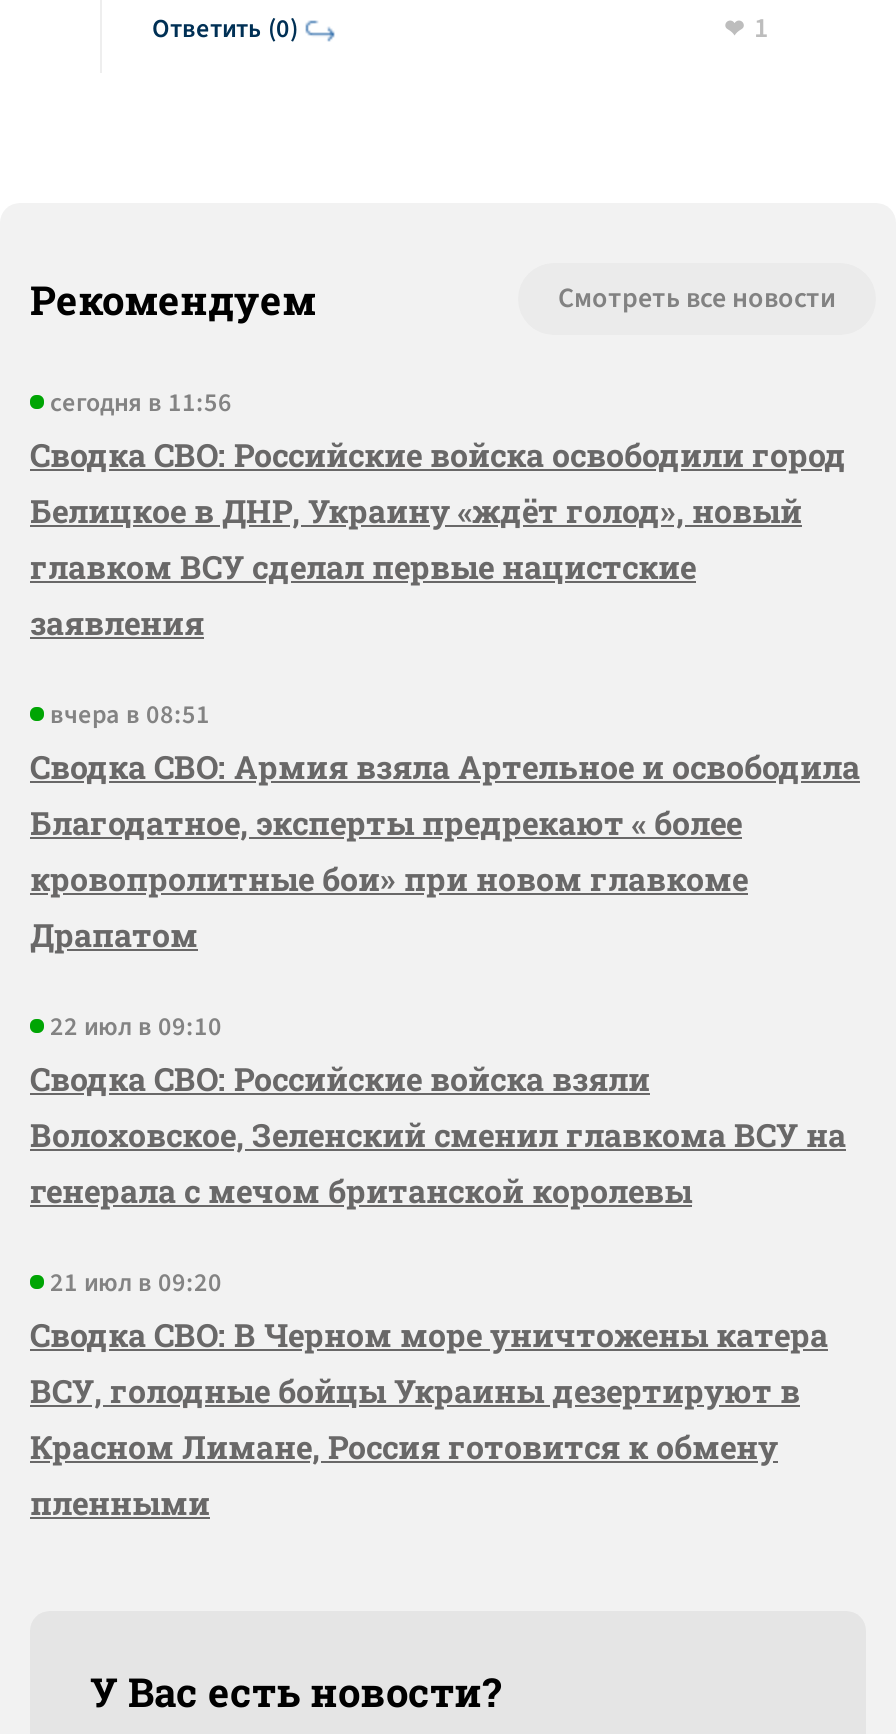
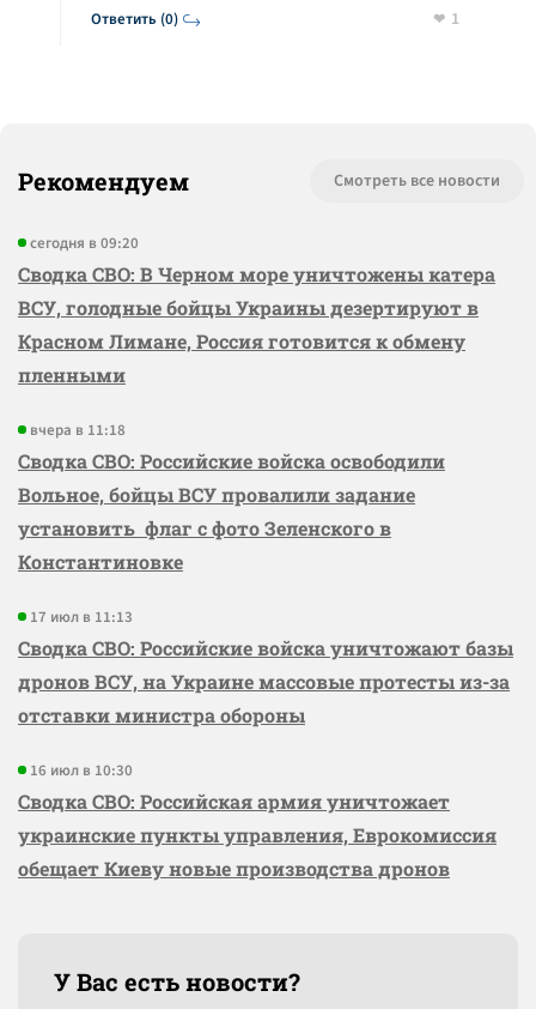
- сегодня в 11:56
- Сводка СВО: Российские войска освободили город
- Белицкое в ДНР, Украину «ждёт голод», новый
- главком ВСУ сделал первые нацистские
- заявления
- вчера в 08:51
- Сводка СВО: Армия взяла Артельное и освободила
- Благодатное, эксперты предрекают « более
- кровопролитные бои» при новом главкоме
- Драпатом
- 22 июл в 09:10
- Сводка СВО: Российские войска взяли
- Волоховское, Зеленский сменил главкома ВСУ на
- генерала с мечом британской королевы
- 21 июл в 09:20
+ сегодня в 09:20

moved up: Сводка СВО: В Черном море уничтожены катера | ВСУ, голодные бойцы Украины дезертируют в | Красном Лимане, Россия готовится к обмену | пленными

+ вчера в 11:18
+ Сводка СВО: Российские войска освободили
+ Вольное, бойцы ВСУ провалили задание
+ установить флаг с фото Зеленского в
+ Константиновке
+ 17 июл в 11:13
+ Сводка СВО: Российские войска уничтожают базы
+ дронов ВСУ, на Украине массовые протесты из-за
+ отставки министра обороны
+ 16 июл в 10:30
+ Сводка СВО: Российская армия уничтожает
+ украинские пункты управления, Еврокомиссия
+ обещает Киеву новые производства дронов
